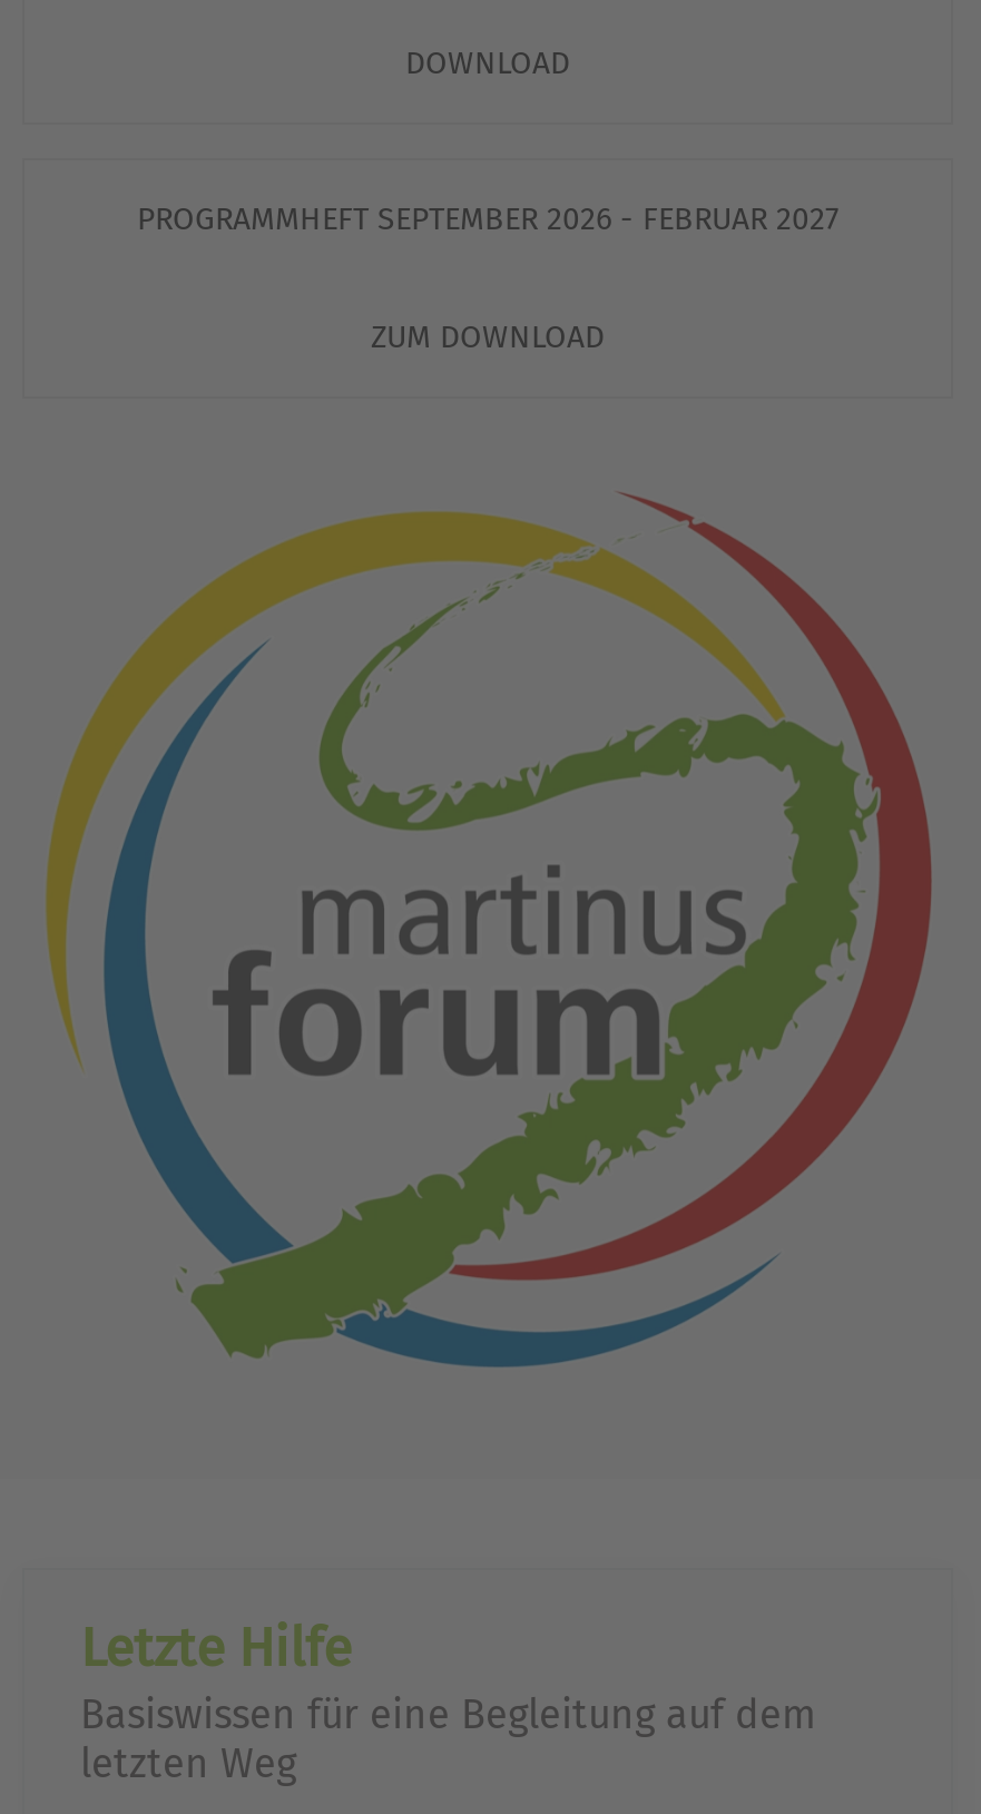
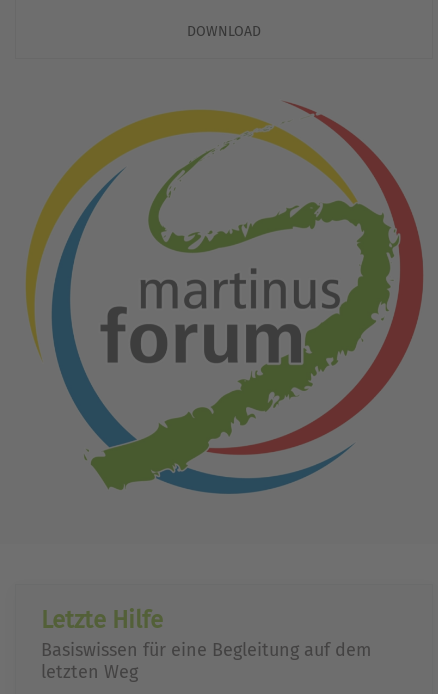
- PROGRAMMHEFT SEPTEMBER 2026 - FEBRUAR 2027
- ZUM DOWNLOAD
